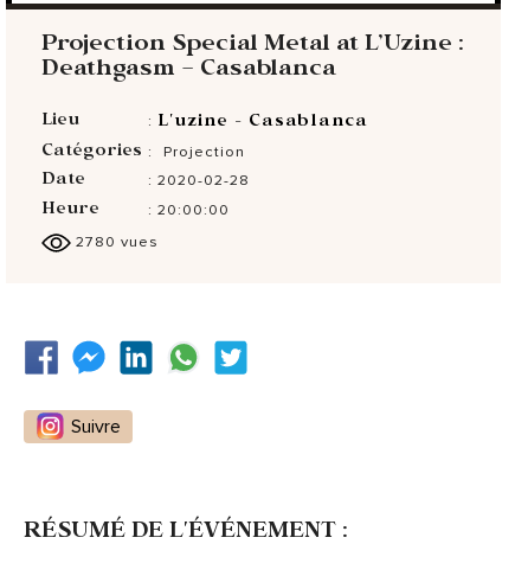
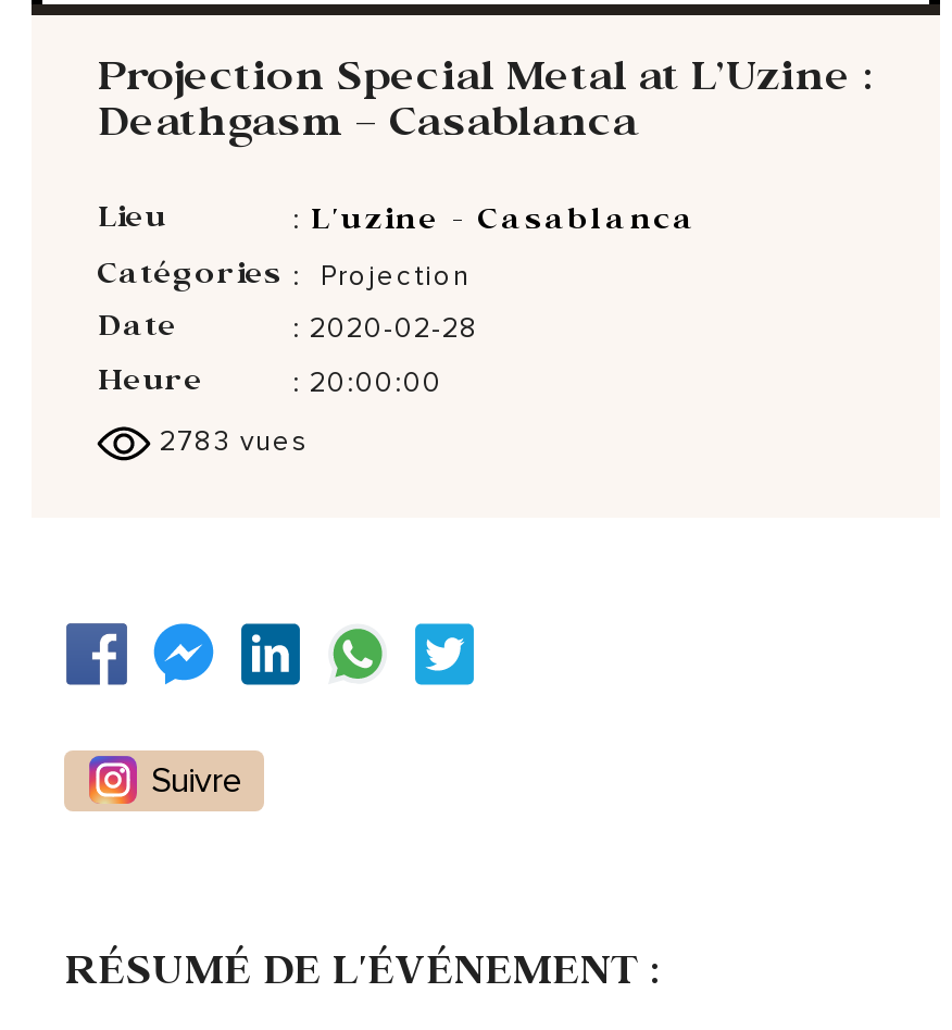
- 2780 vues
+ 2783 vues
